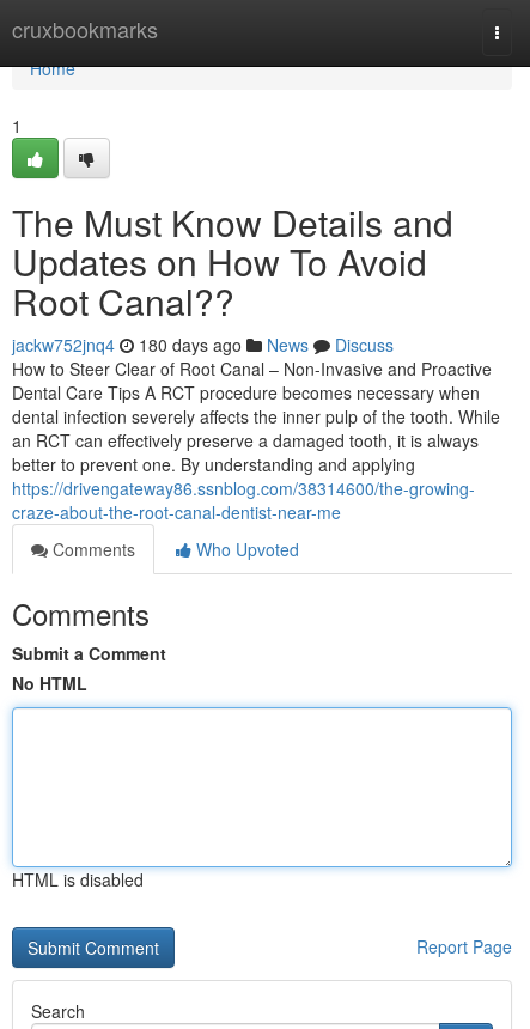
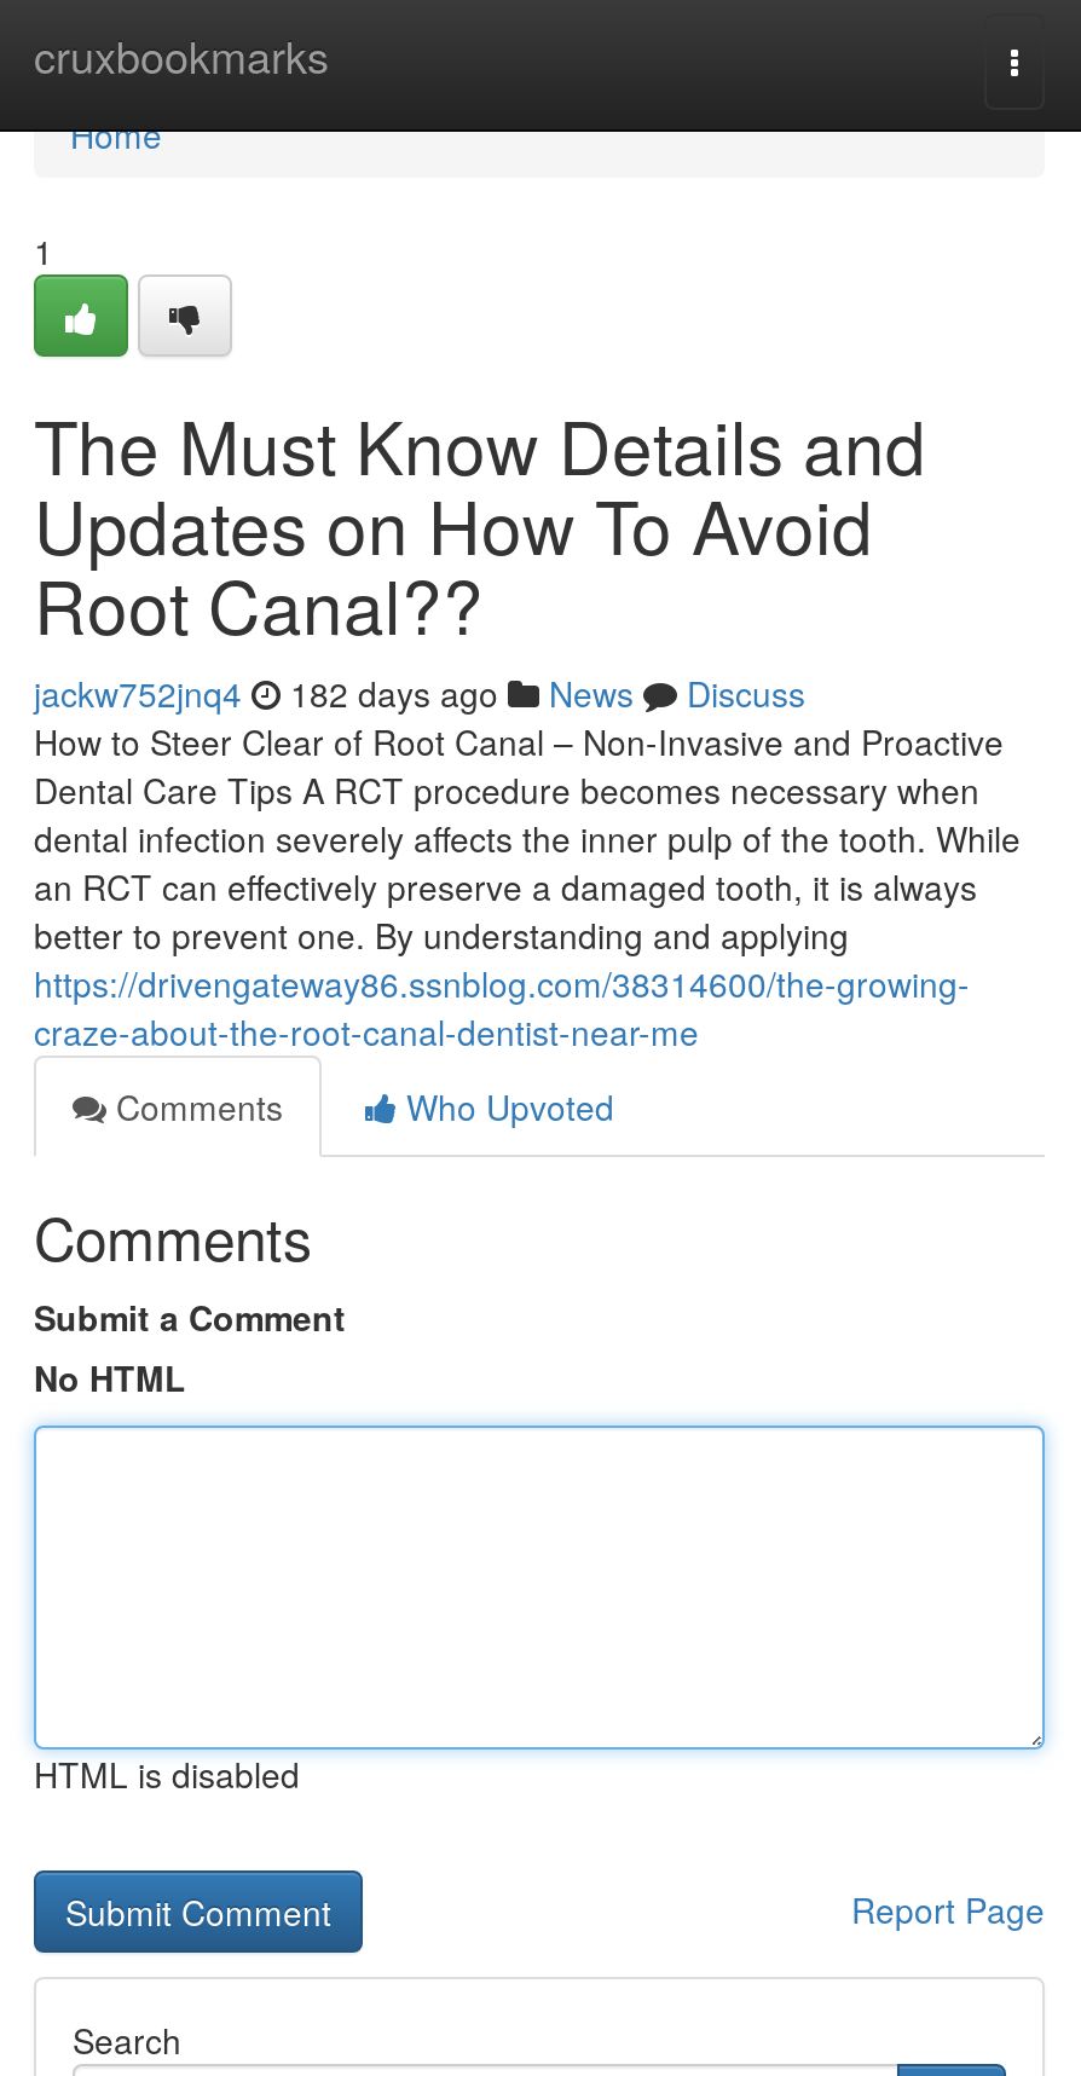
- jackw752jnq4 180 days ago News Discuss
+ jackw752jnq4 182 days ago News Discuss
